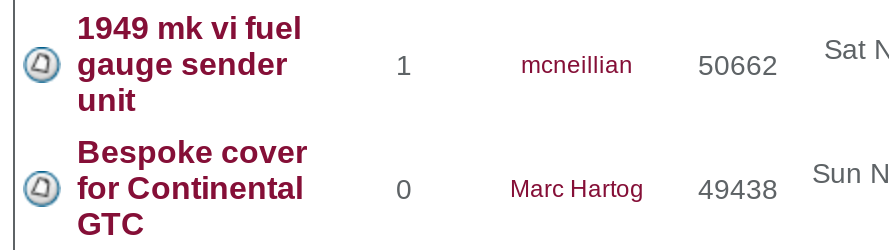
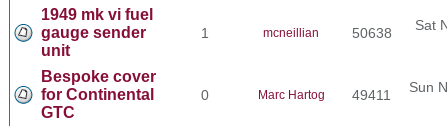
- 50662
+ 50638

- 49438
+ 49411
